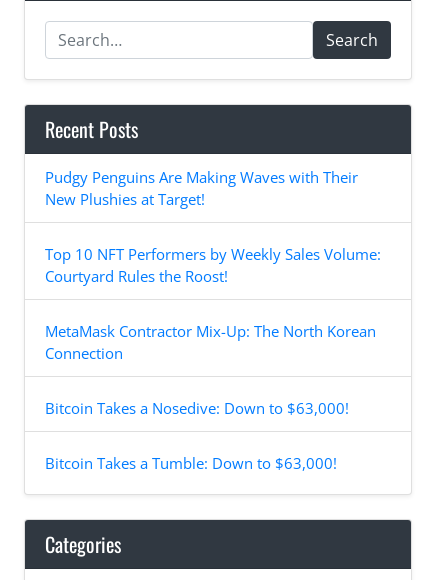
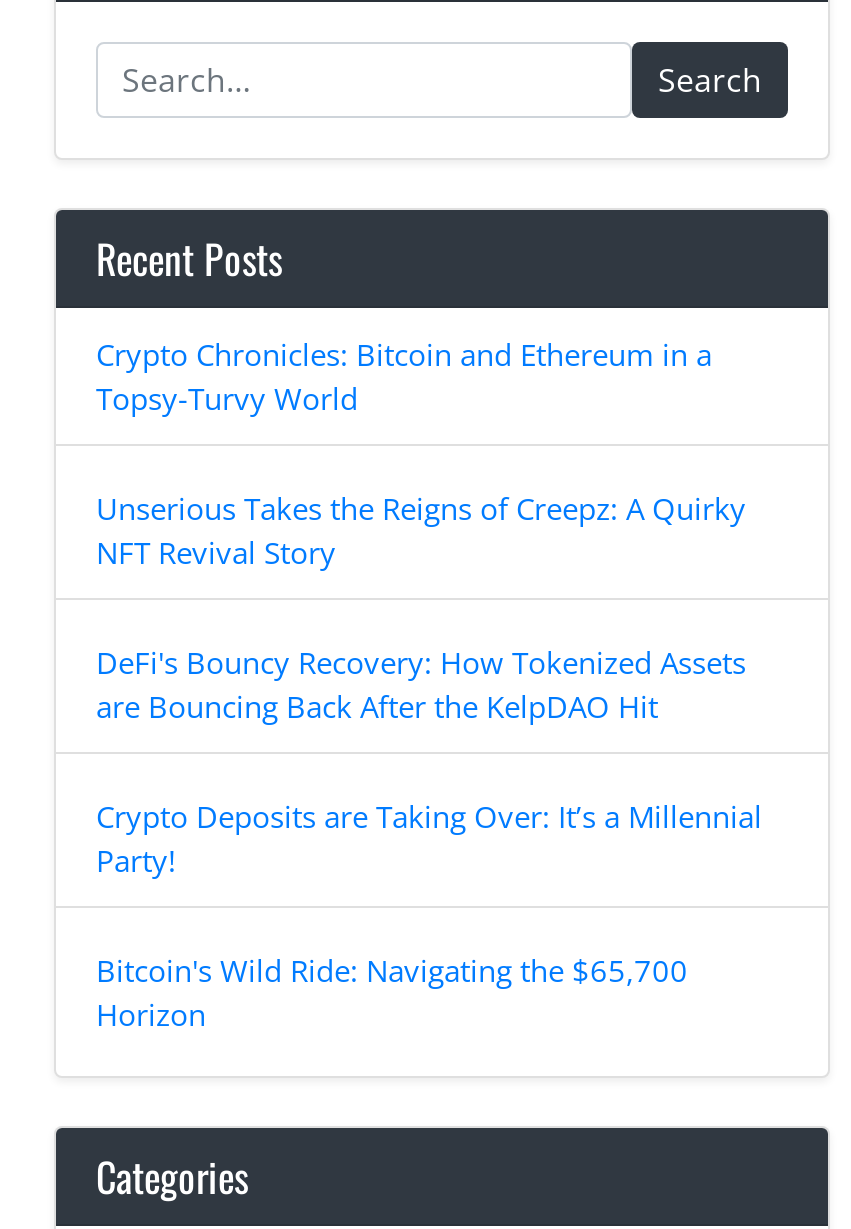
- Pudgy Penguins Are Making Waves with Their
- New Plushies at Target!
+ Crypto Chronicles: Bitcoin and Ethereum in a
+ Topsy-Turvy World

- Top 10 NFT Performers by Weekly Sales Volume:
- Courtyard Rules the Roost!
+ Unserious Takes the Reigns of Creepz: A Quirky
+ NFT Revival Story

- MetaMask Contractor Mix-Up: The North Korean
- Connection
+ DeFi's Bouncy Recovery: How Tokenized Assets
+ are Bouncing Back After the KelpDAO Hit

- Bitcoin Takes a Nosedive: Down to $63,000!
+ Crypto Deposits are Taking Over: It’s a Millennial
+ Party!

- Bitcoin Takes a Tumble: Down to $63,000!
+ Bitcoin's Wild Ride: Navigating the $65,700
+ Horizon
